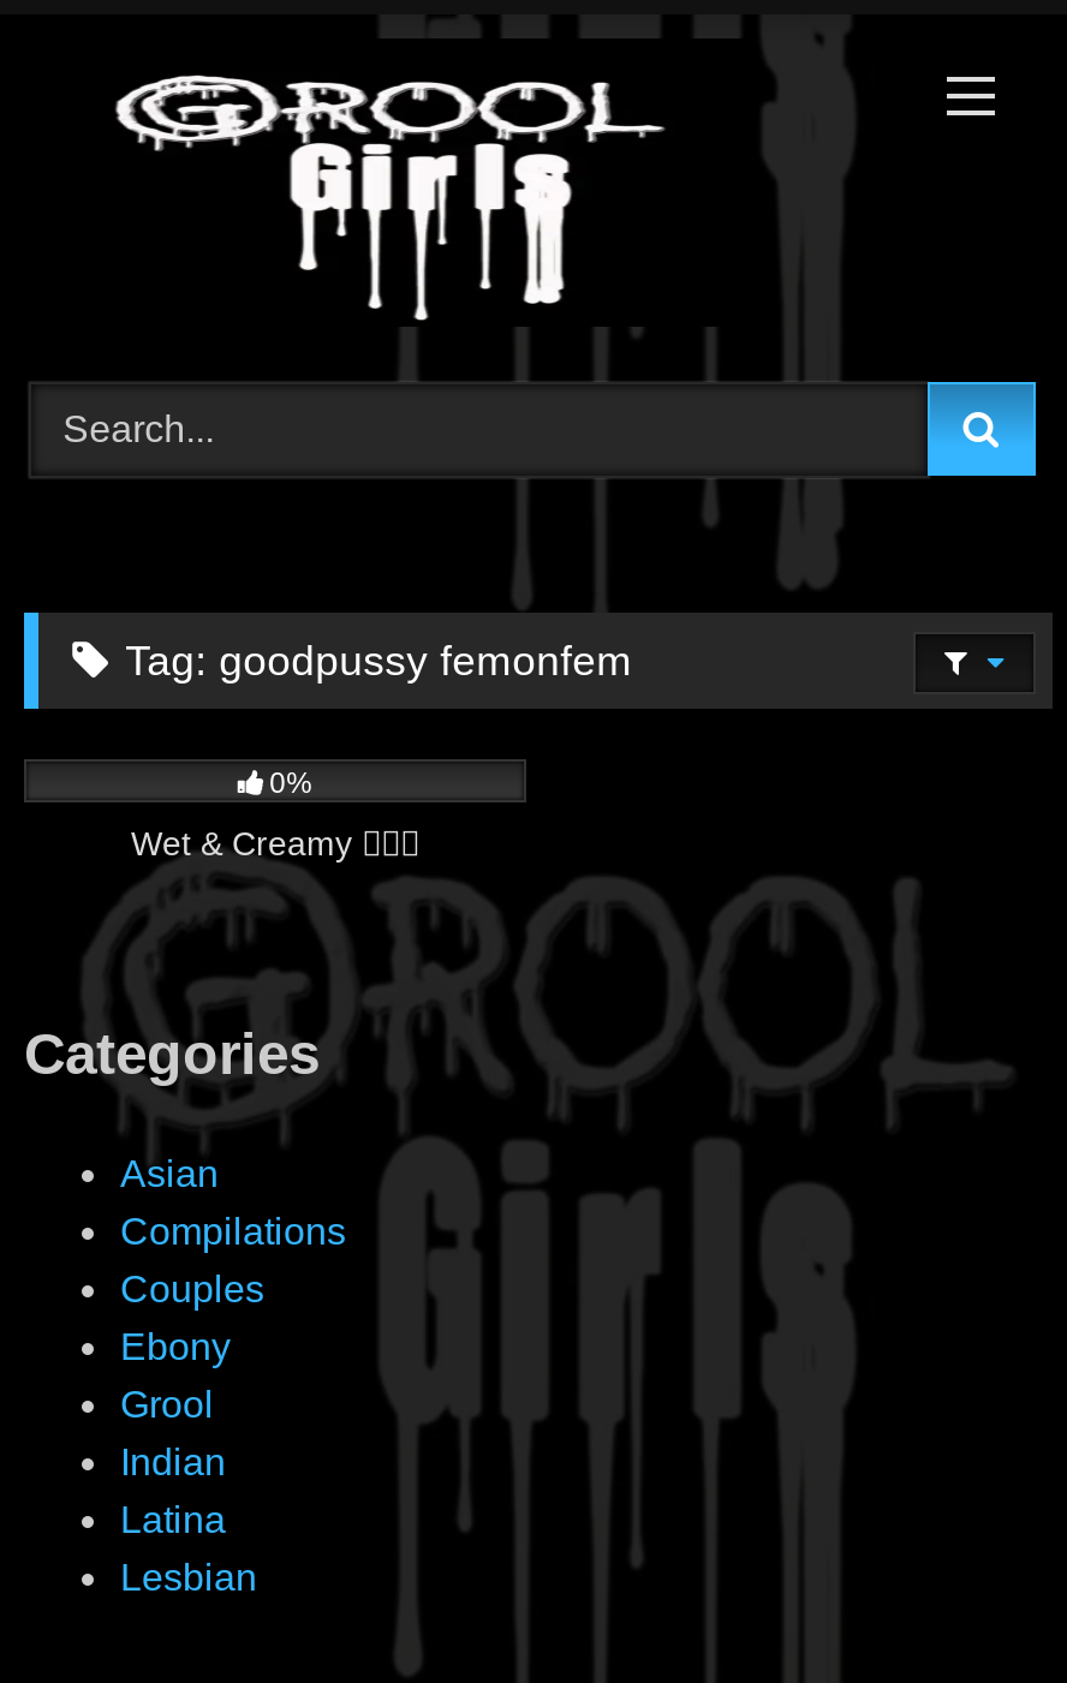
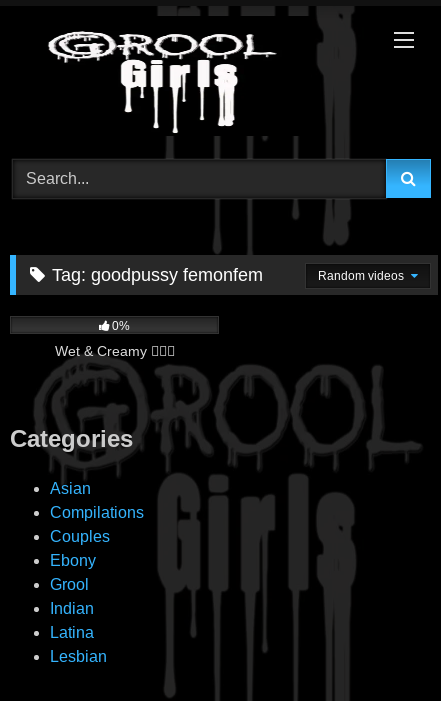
+ Random videos
